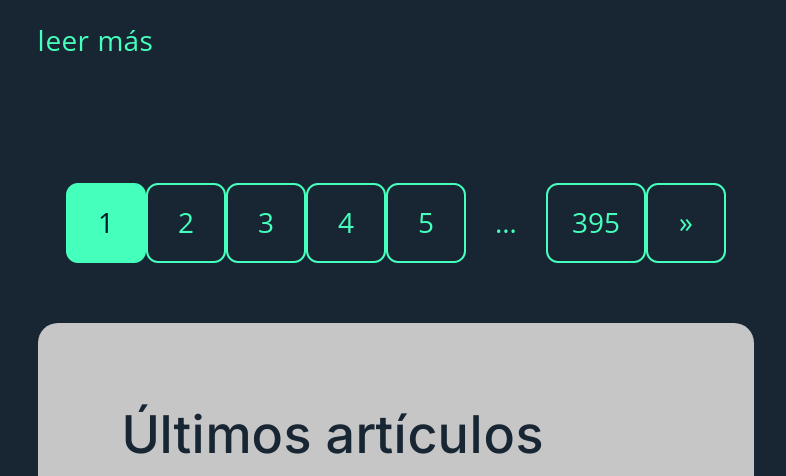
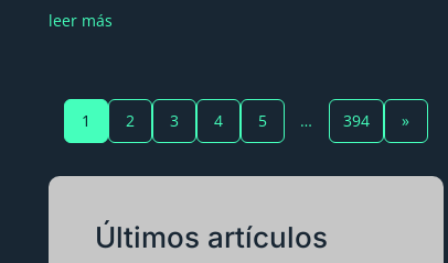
- 395
+ 394
